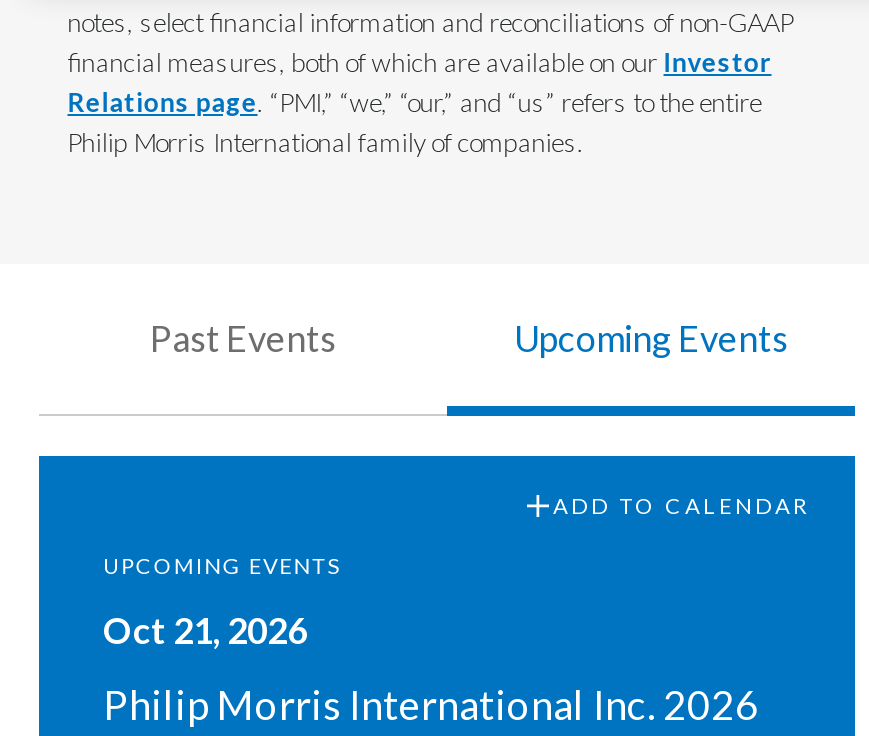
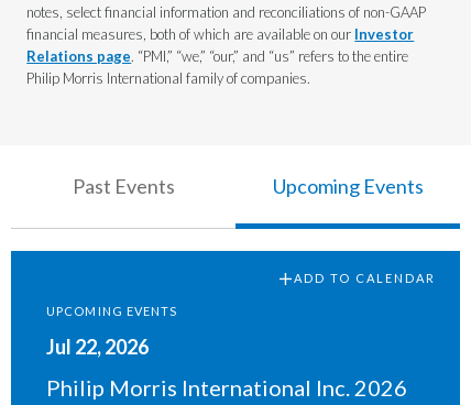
- Oct 21, 2026
+ Jul 22, 2026
